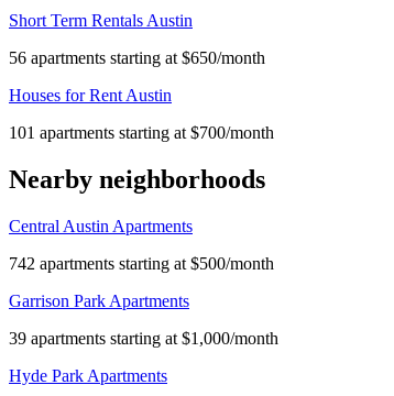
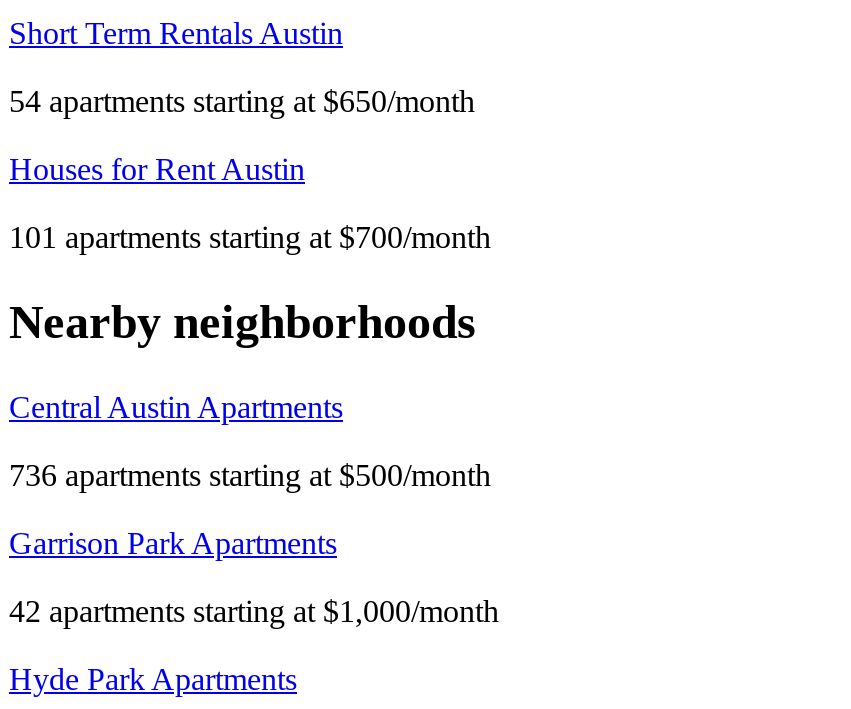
- 56 apartments starting at $650/month
+ 54 apartments starting at $650/month

- 742 apartments starting at $500/month
+ 736 apartments starting at $500/month

- 39 apartments starting at $1,000/month
+ 42 apartments starting at $1,000/month
